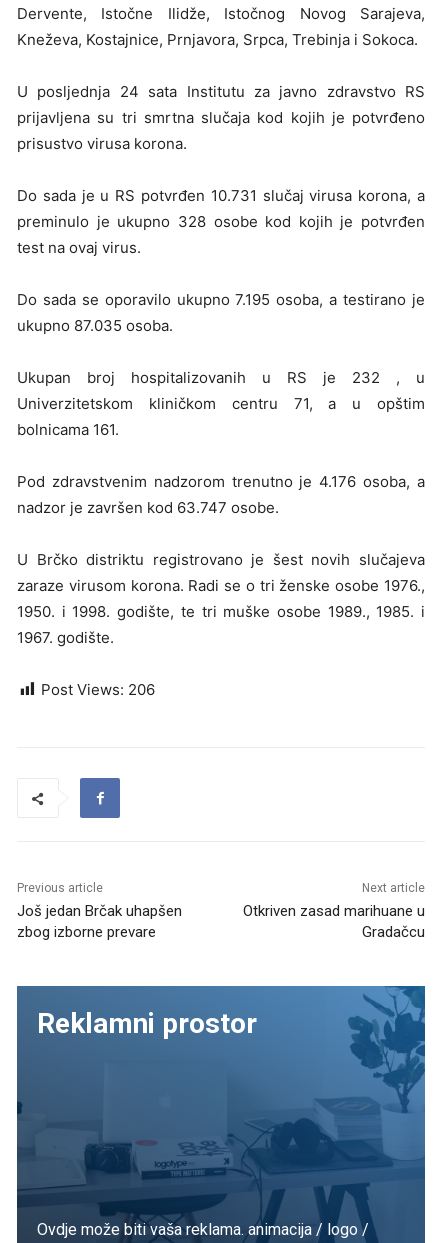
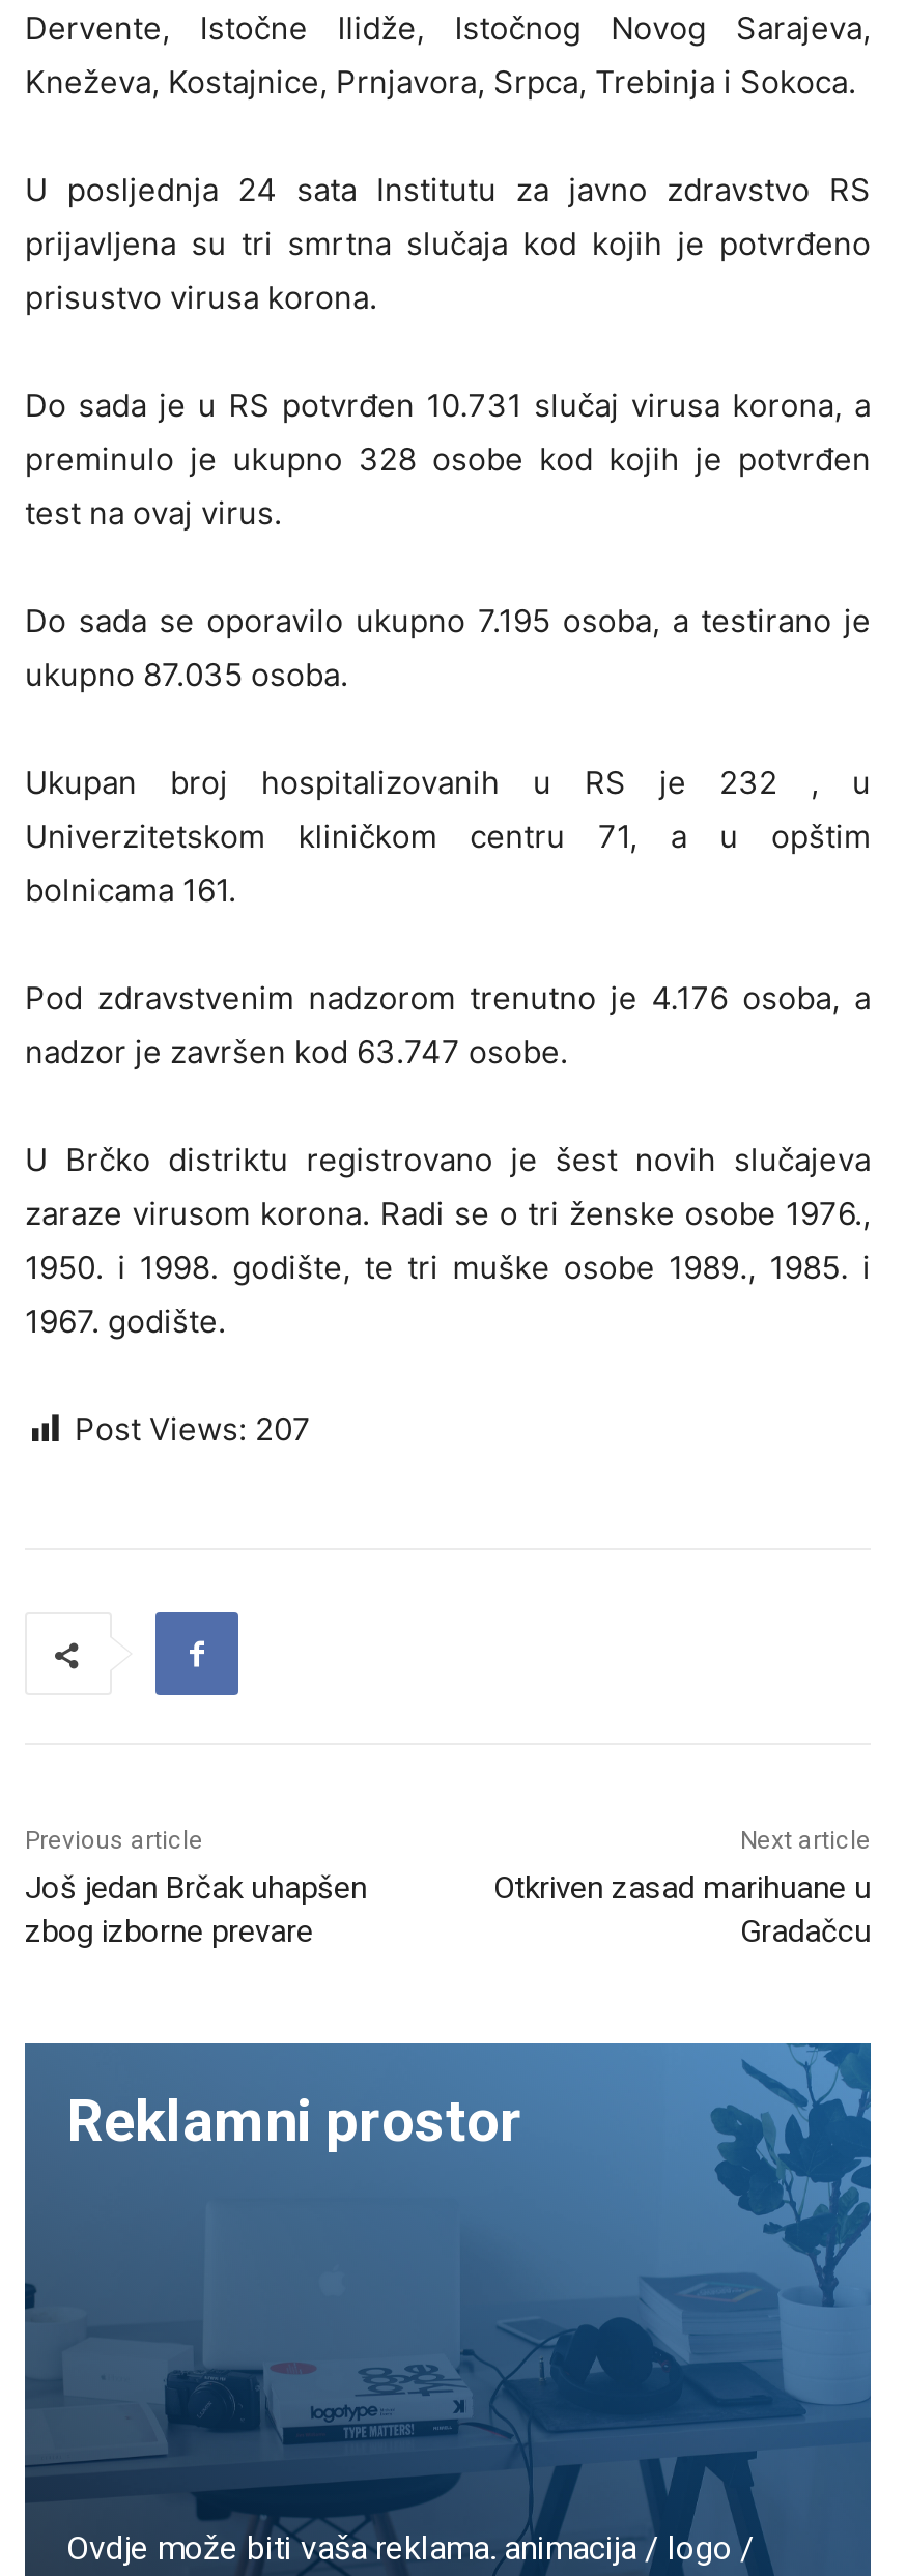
- Post Views: 206
+ Post Views: 207
